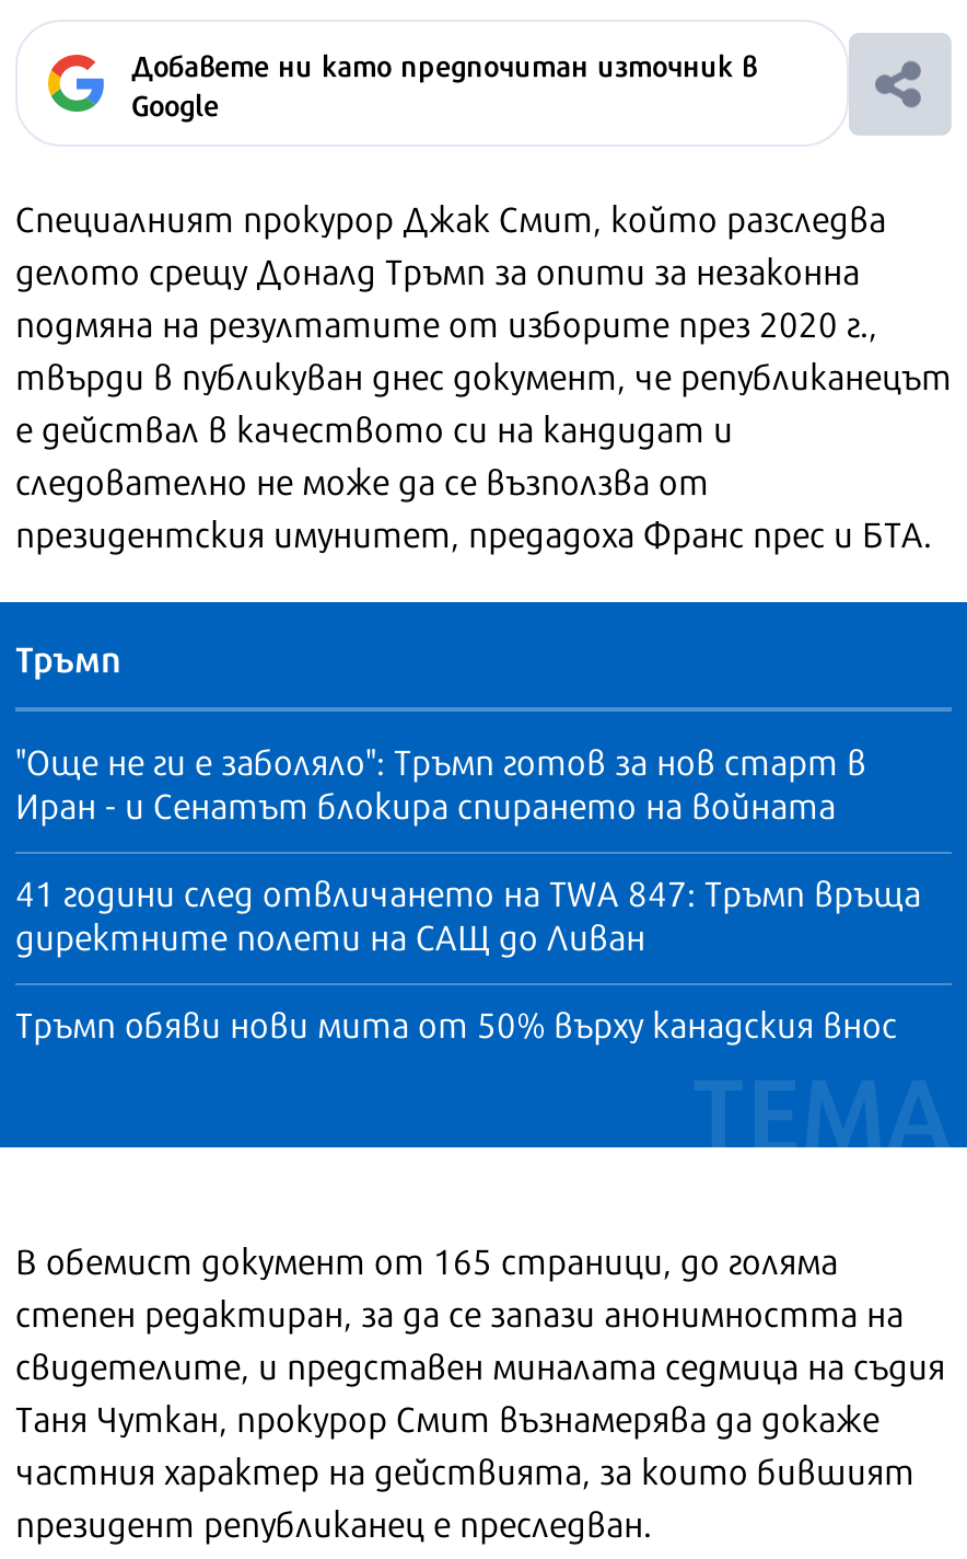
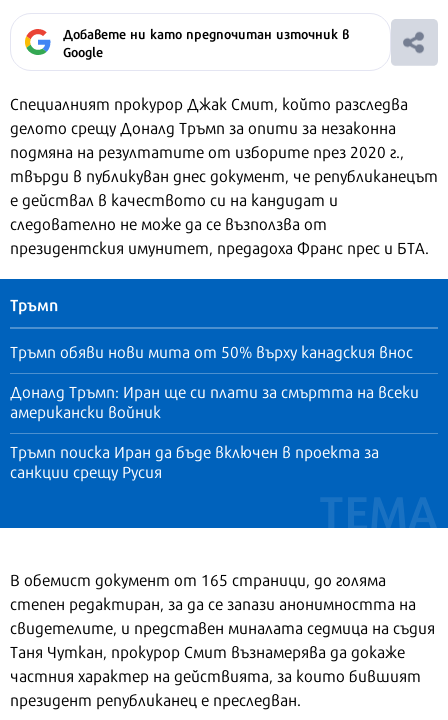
- "Още не ги е заболяло": Тръмп готов за нов старт в
- Иран - и Сенатът блокира спирането на войната
- 41 години след отвличането на TWA 847: Тръмп връща
- директните полети на САЩ до Ливан

moved up: Тръмп обяви нови мита от 50% върху канадския внос

+ Доналд Тръмп: Иран ще си плати за смъртта на всеки
+ американски войник
+ Тръмп поиска Иран да бъде включен в проекта за
+ санкции срещу Русия
